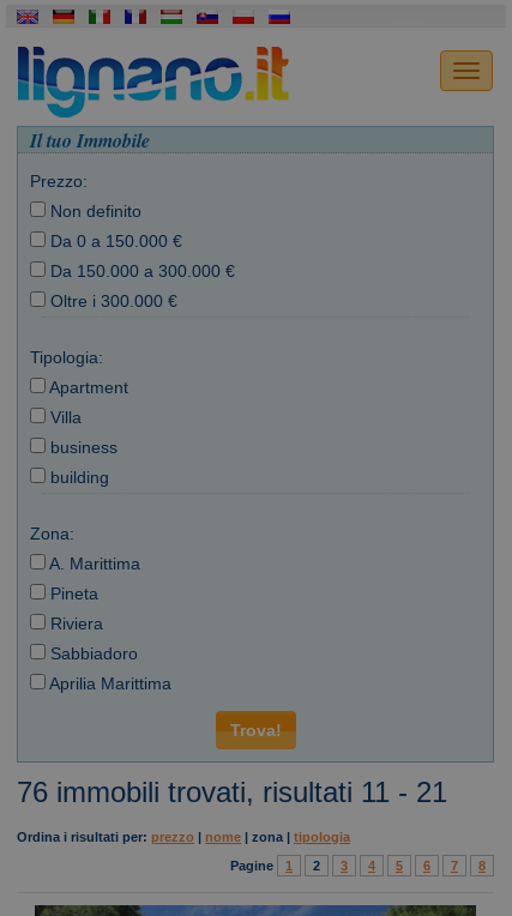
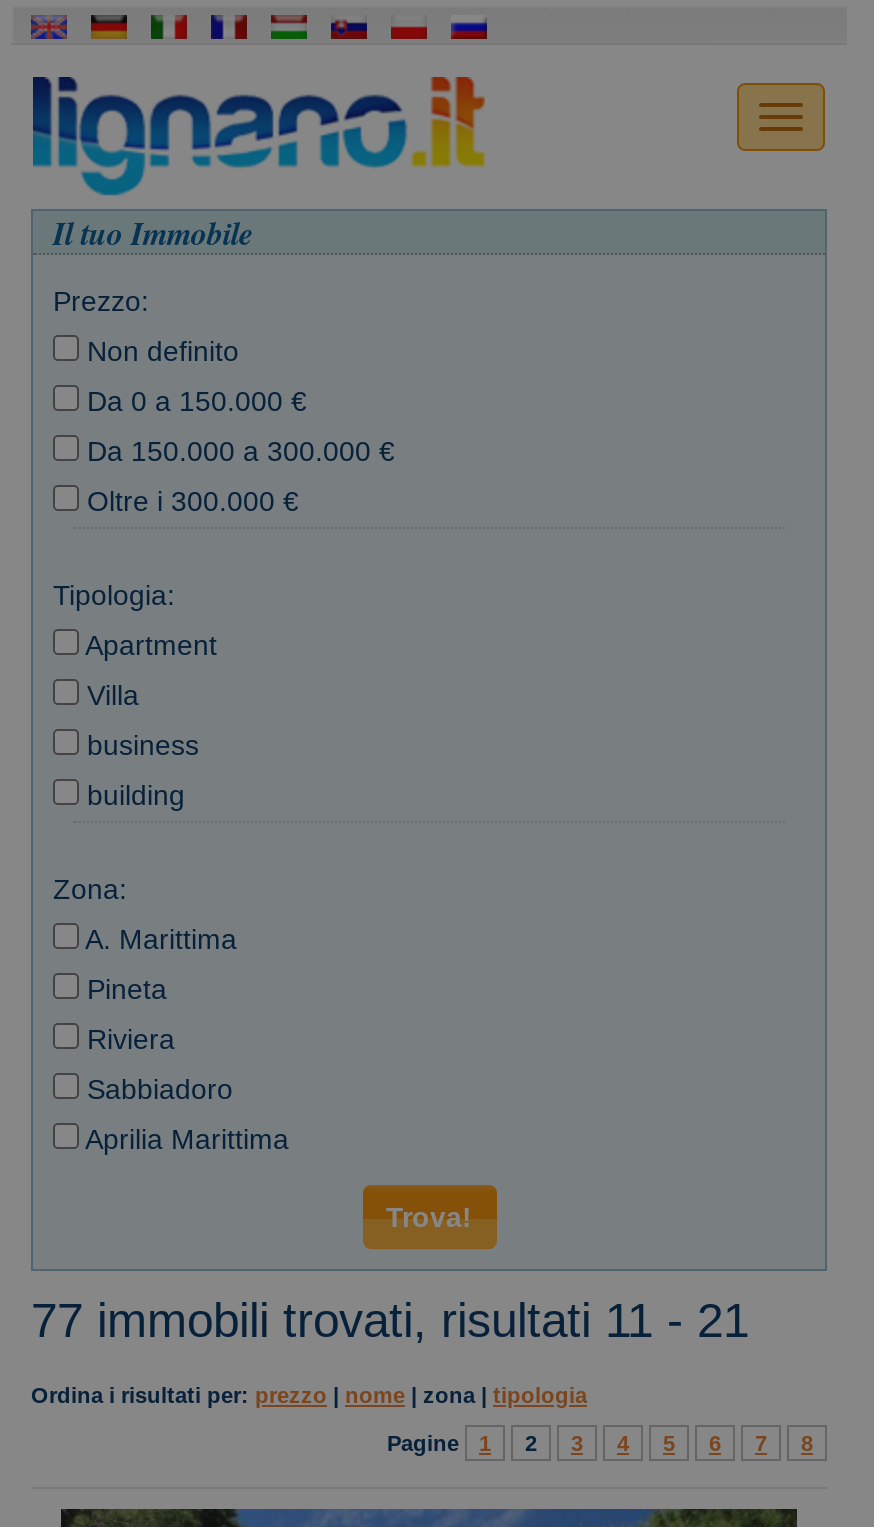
- 76 immobili trovati, risultati 11 - 21
+ 77 immobili trovati, risultati 11 - 21
